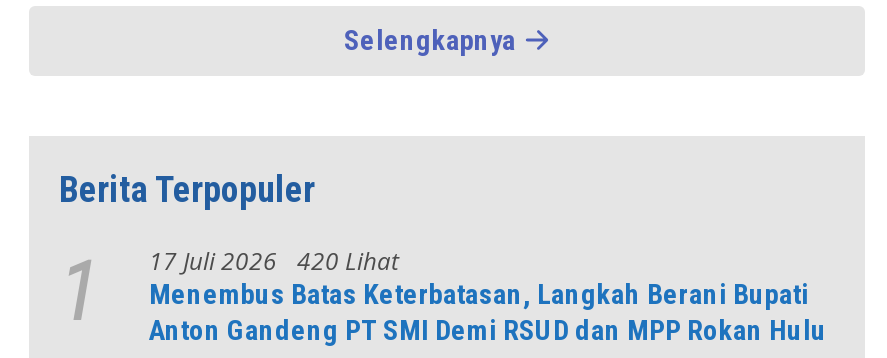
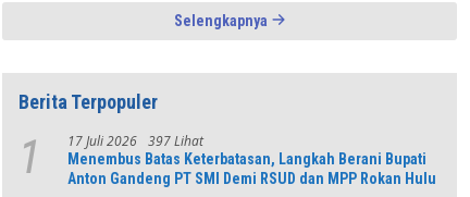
- 1 17 Juli 2026 420 Lihat Menembus Batas Keterbatasan, Langkah Berani Bupati Anton Gandeng PT SMI Demi RSUD dan MPP Rokan Hulu
+ 1 17 Juli 2026 397 Lihat Menembus Batas Keterbatasan, Langkah Berani Bupati Anton Gandeng PT SMI Demi RSUD dan MPP Rokan Hulu
